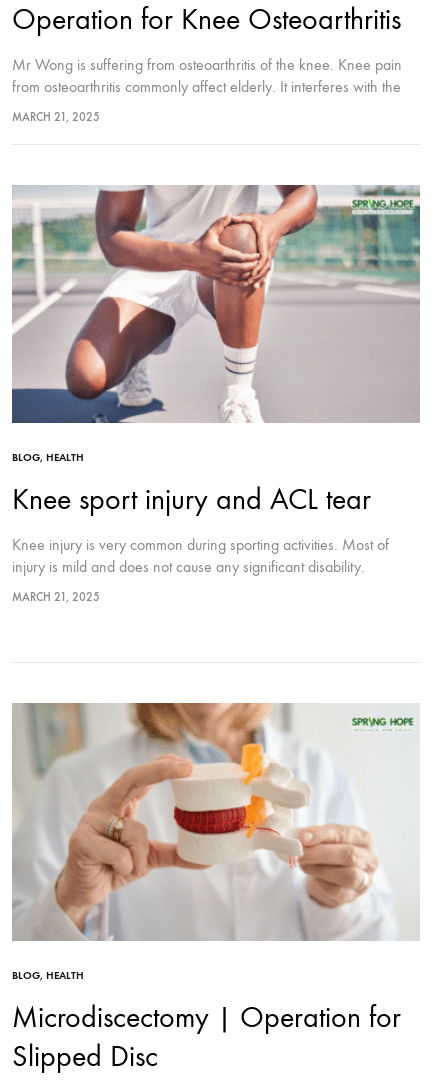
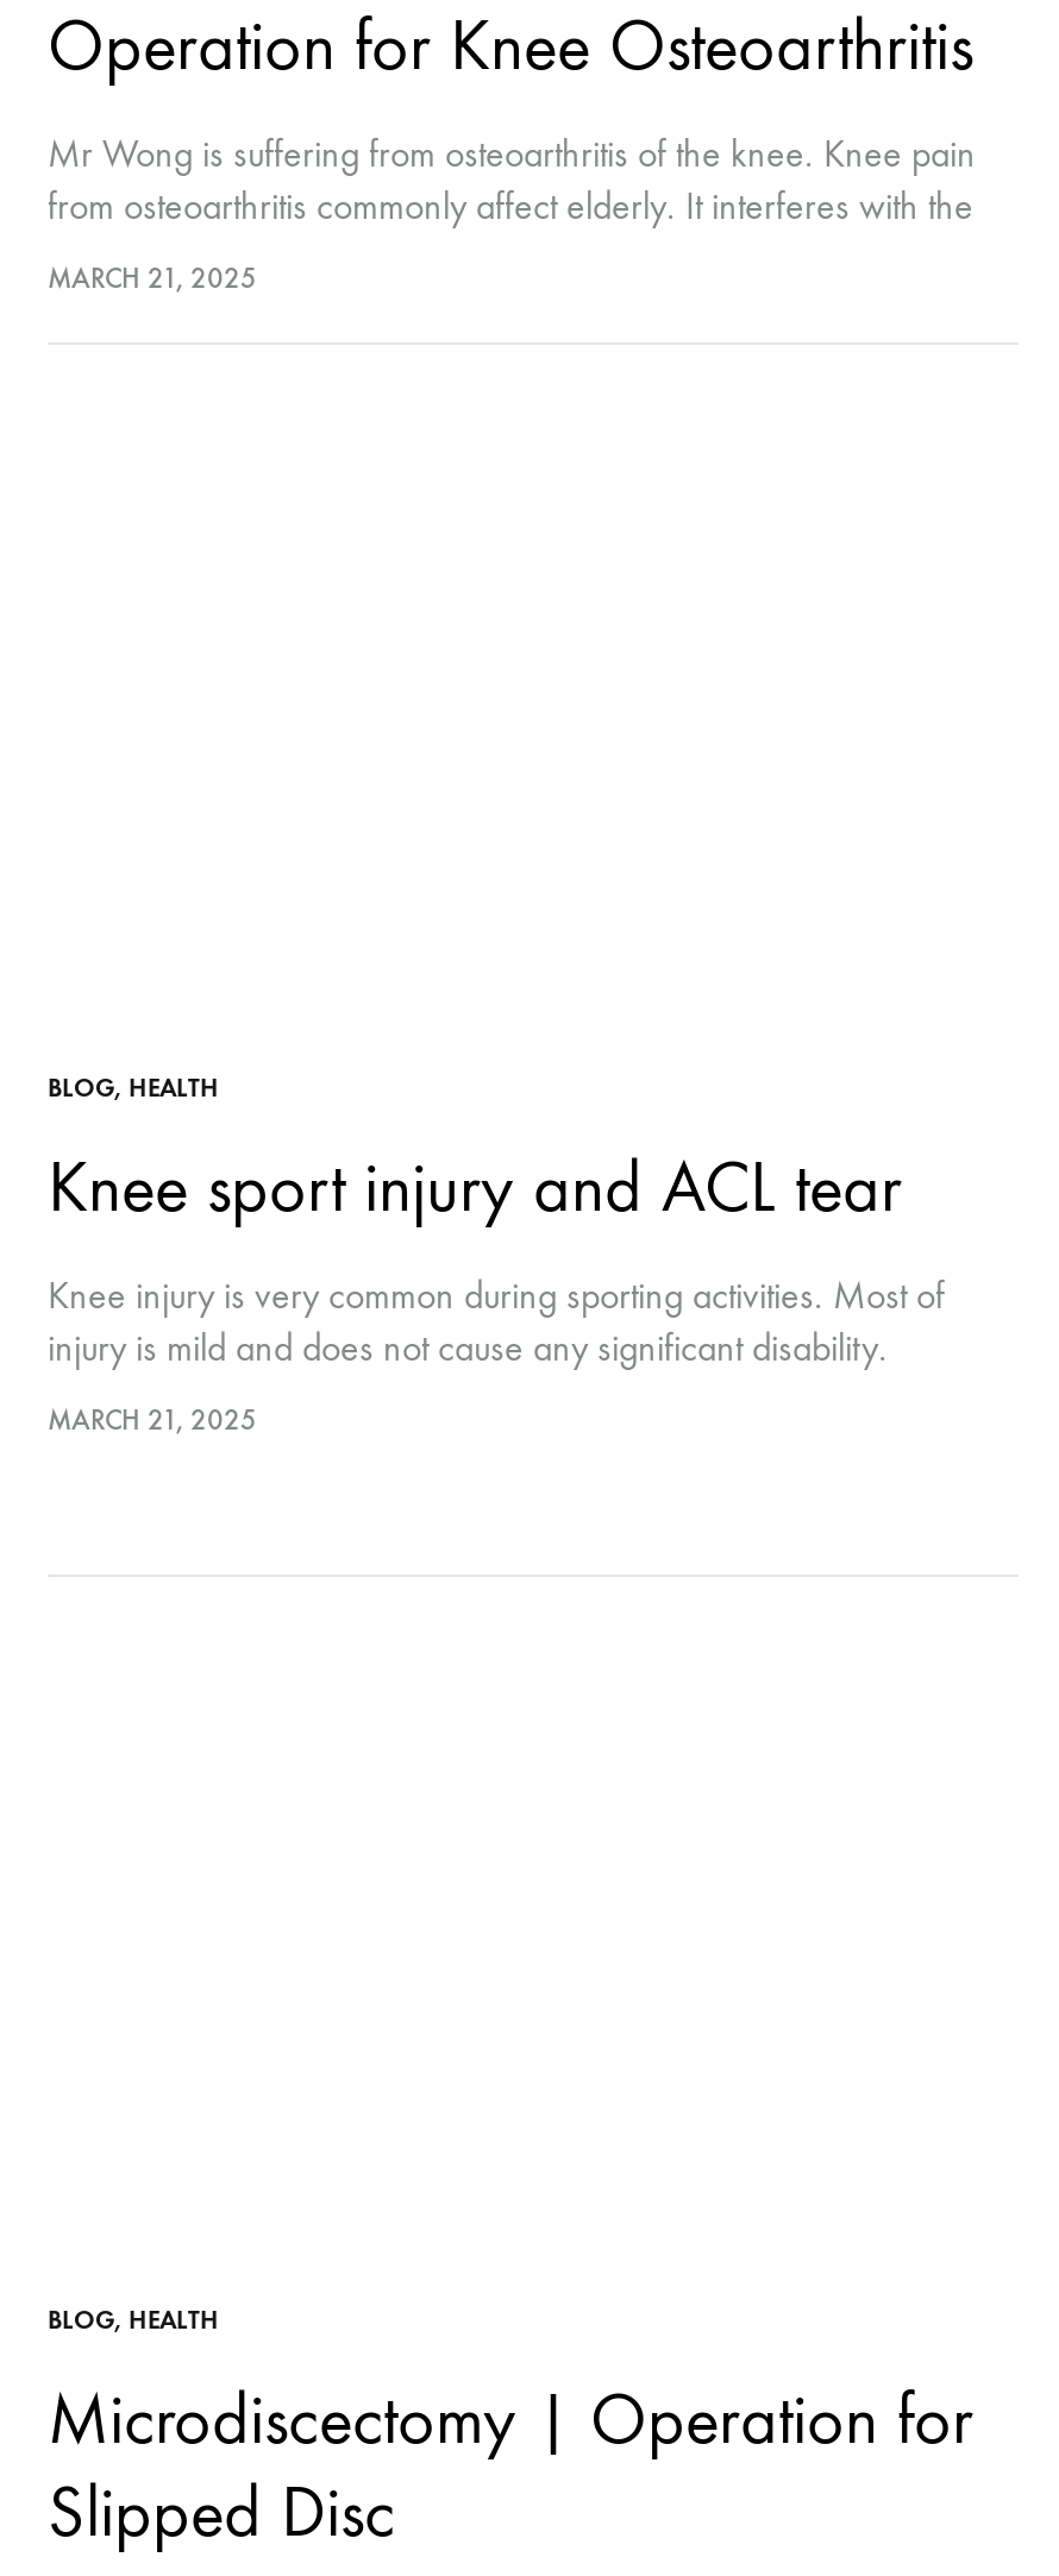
- [image]

- [image]
